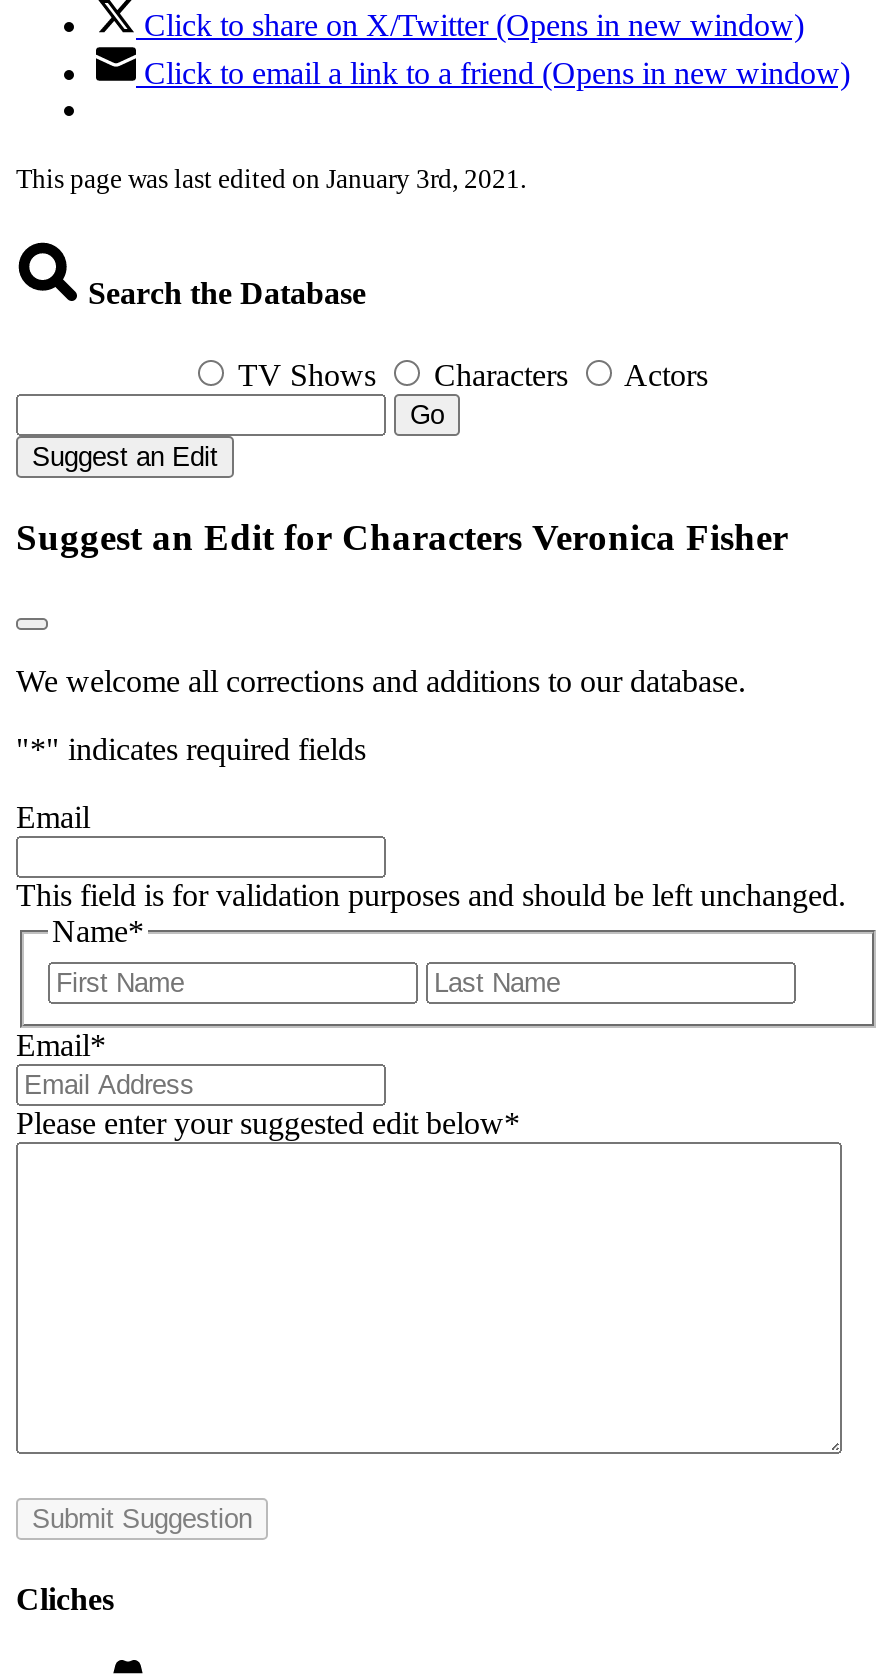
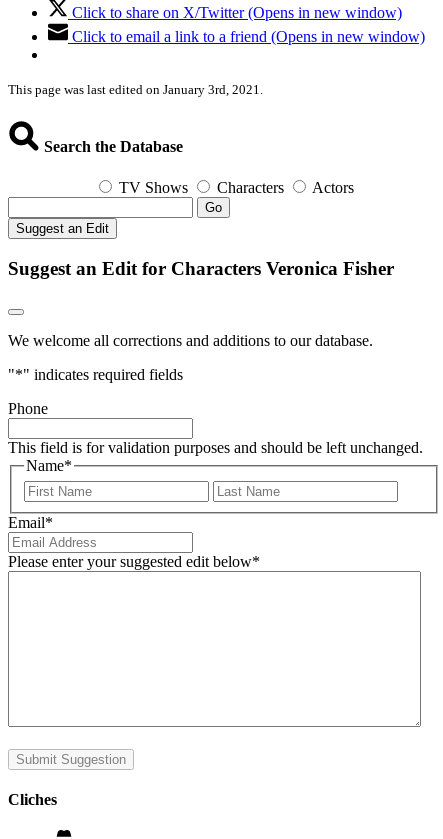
- Email
+ Phone
